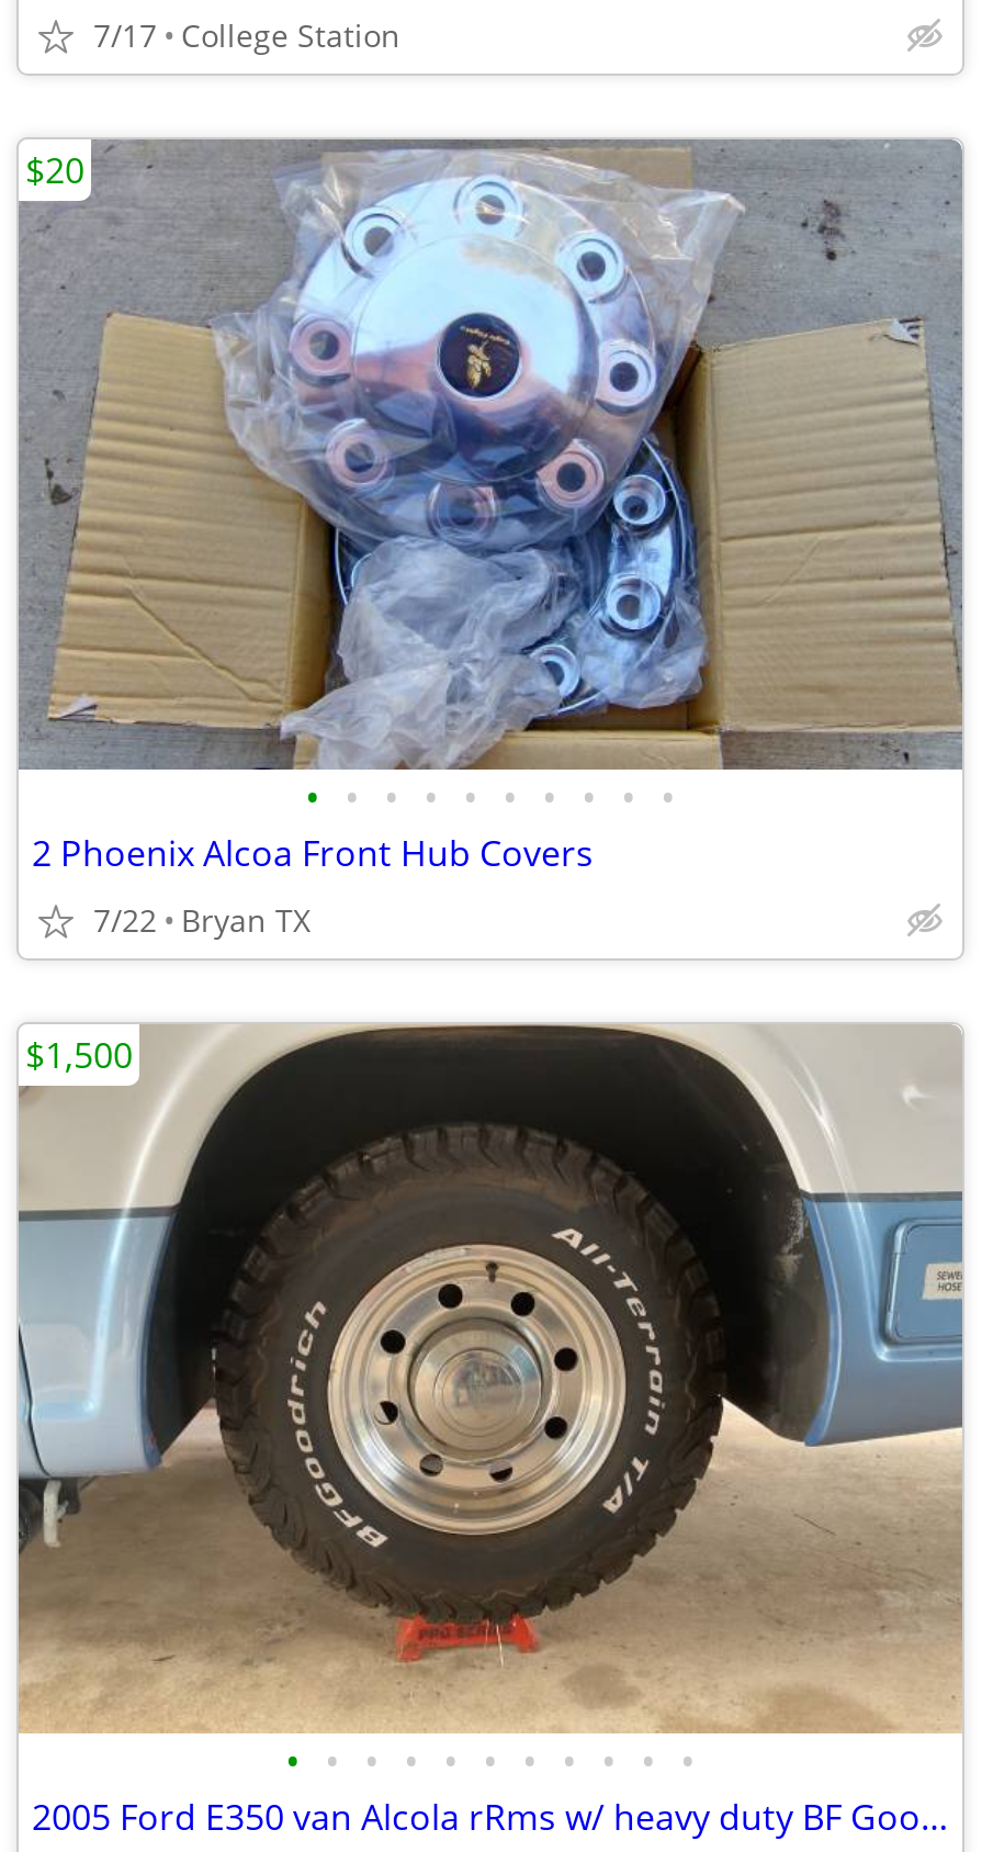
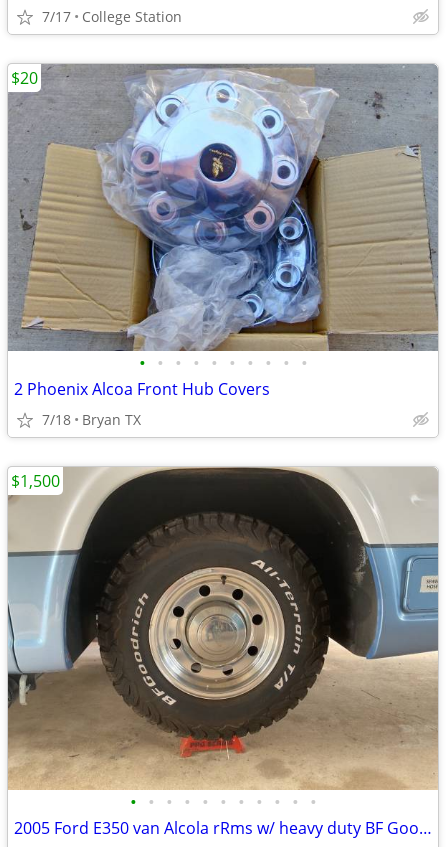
- 7/22 Bryan TX
+ 7/18 Bryan TX
